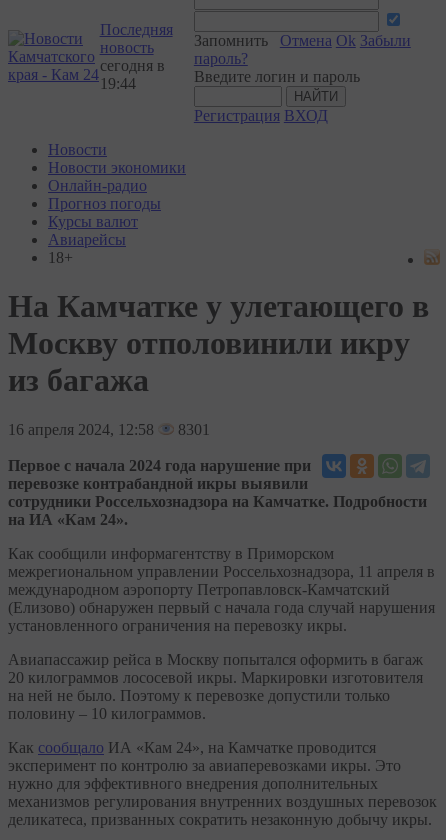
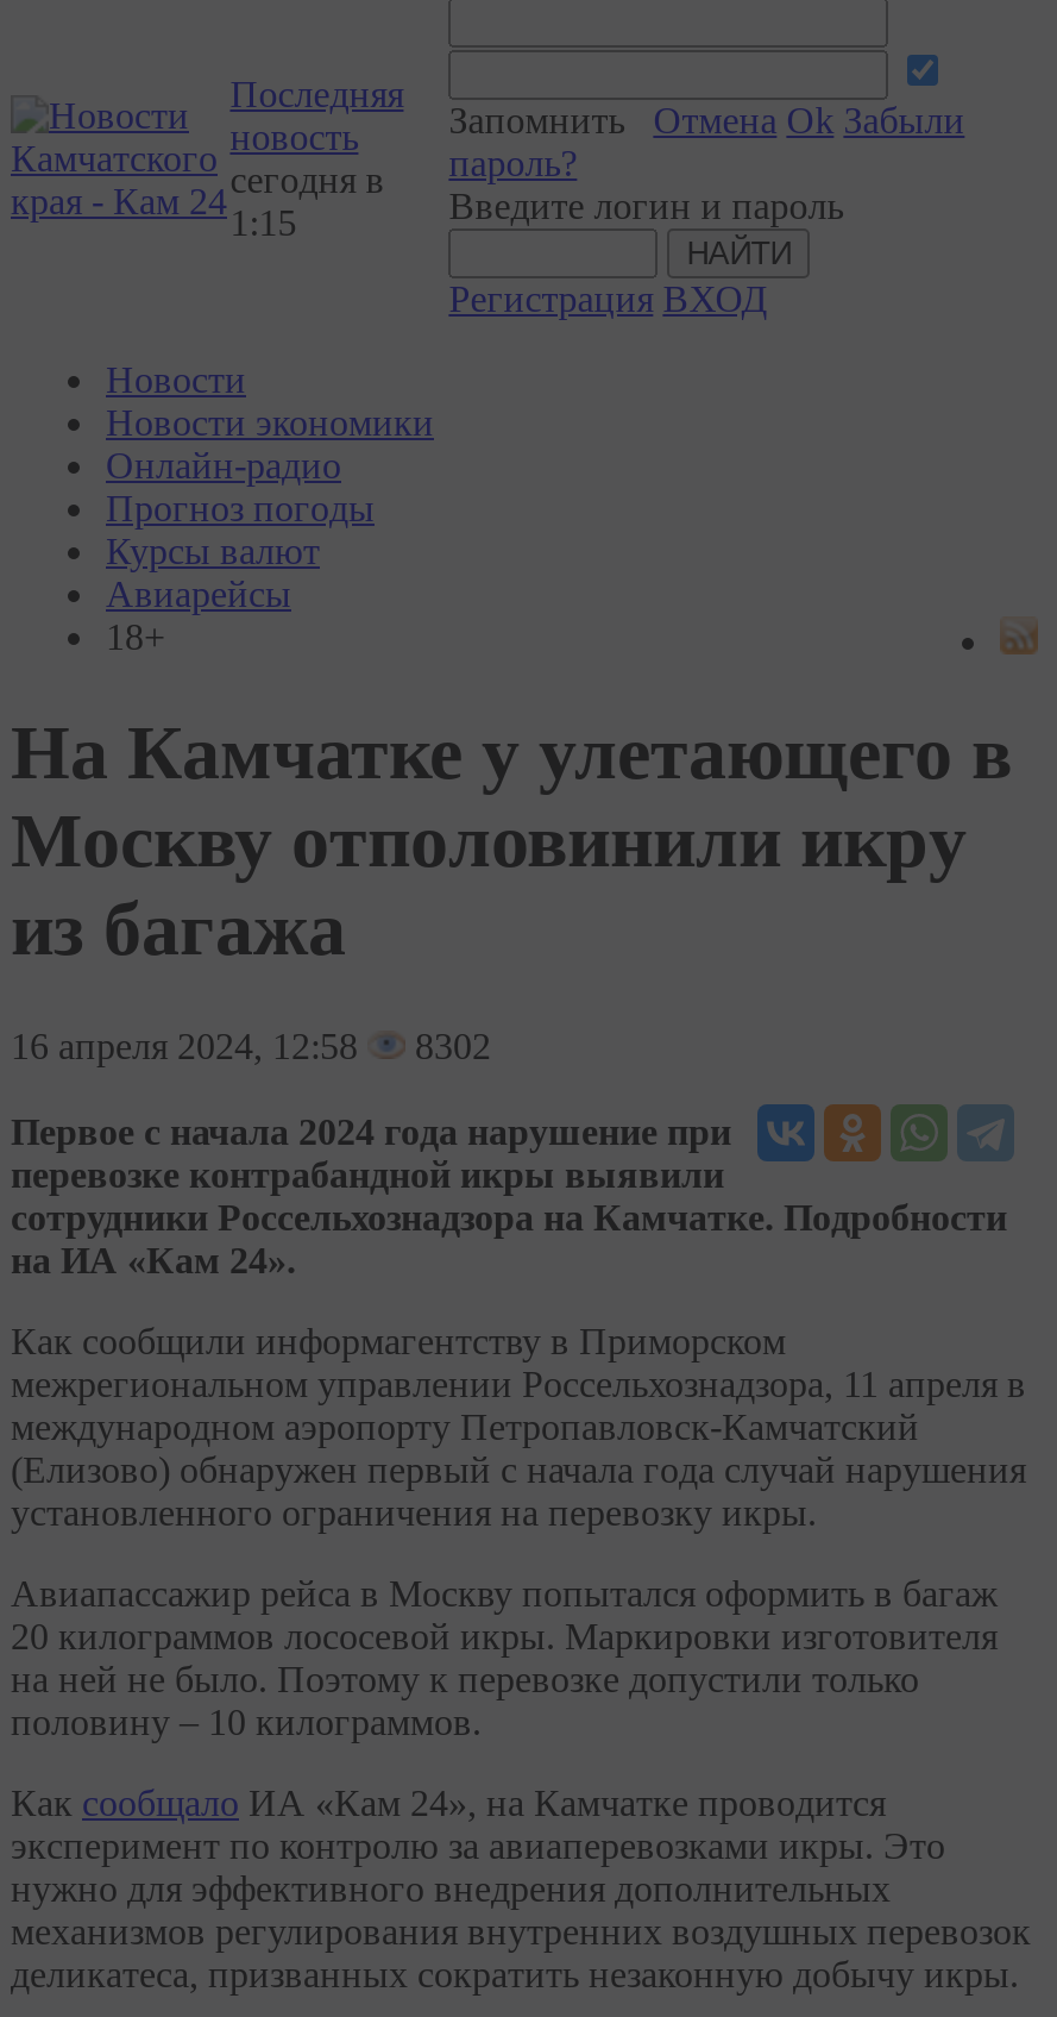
- 19:44
+ 1:15

- 16 апреля 2024, 12:58 8301
+ 16 апреля 2024, 12:58 8302
